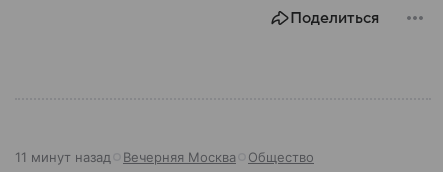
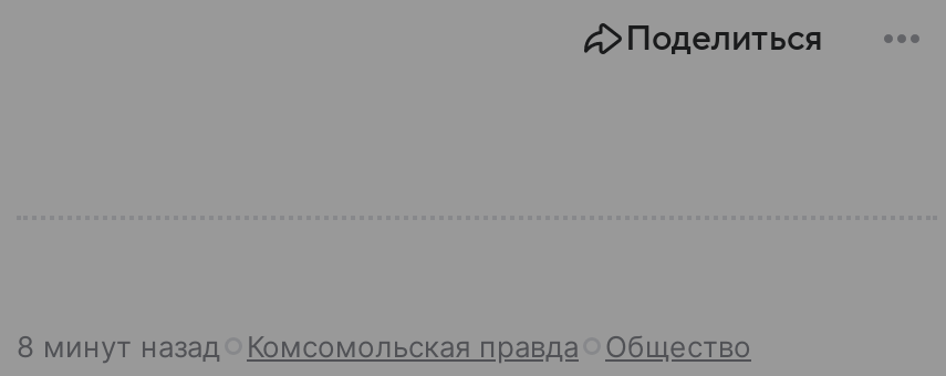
- 11 минут назад
- Вечерняя Москва
+ 8 минут назад
+ Комсомольская правда
